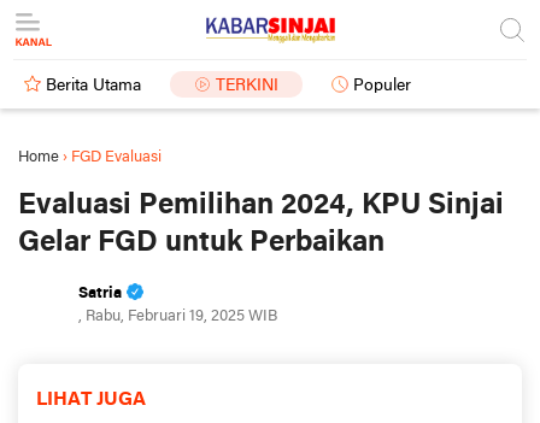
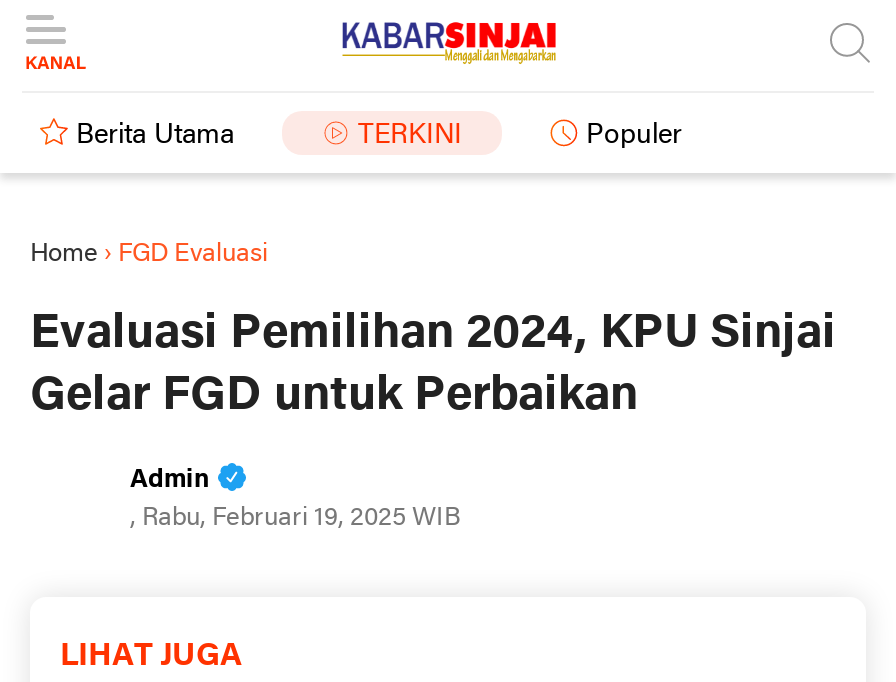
- Satria
+ Admin
